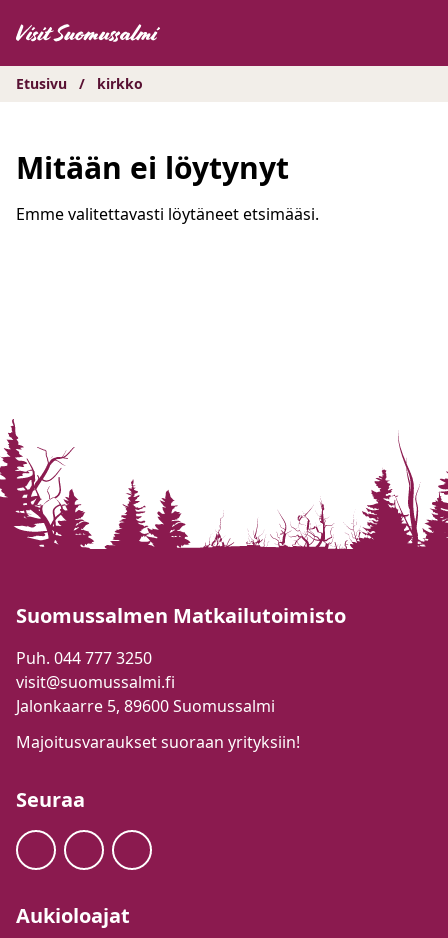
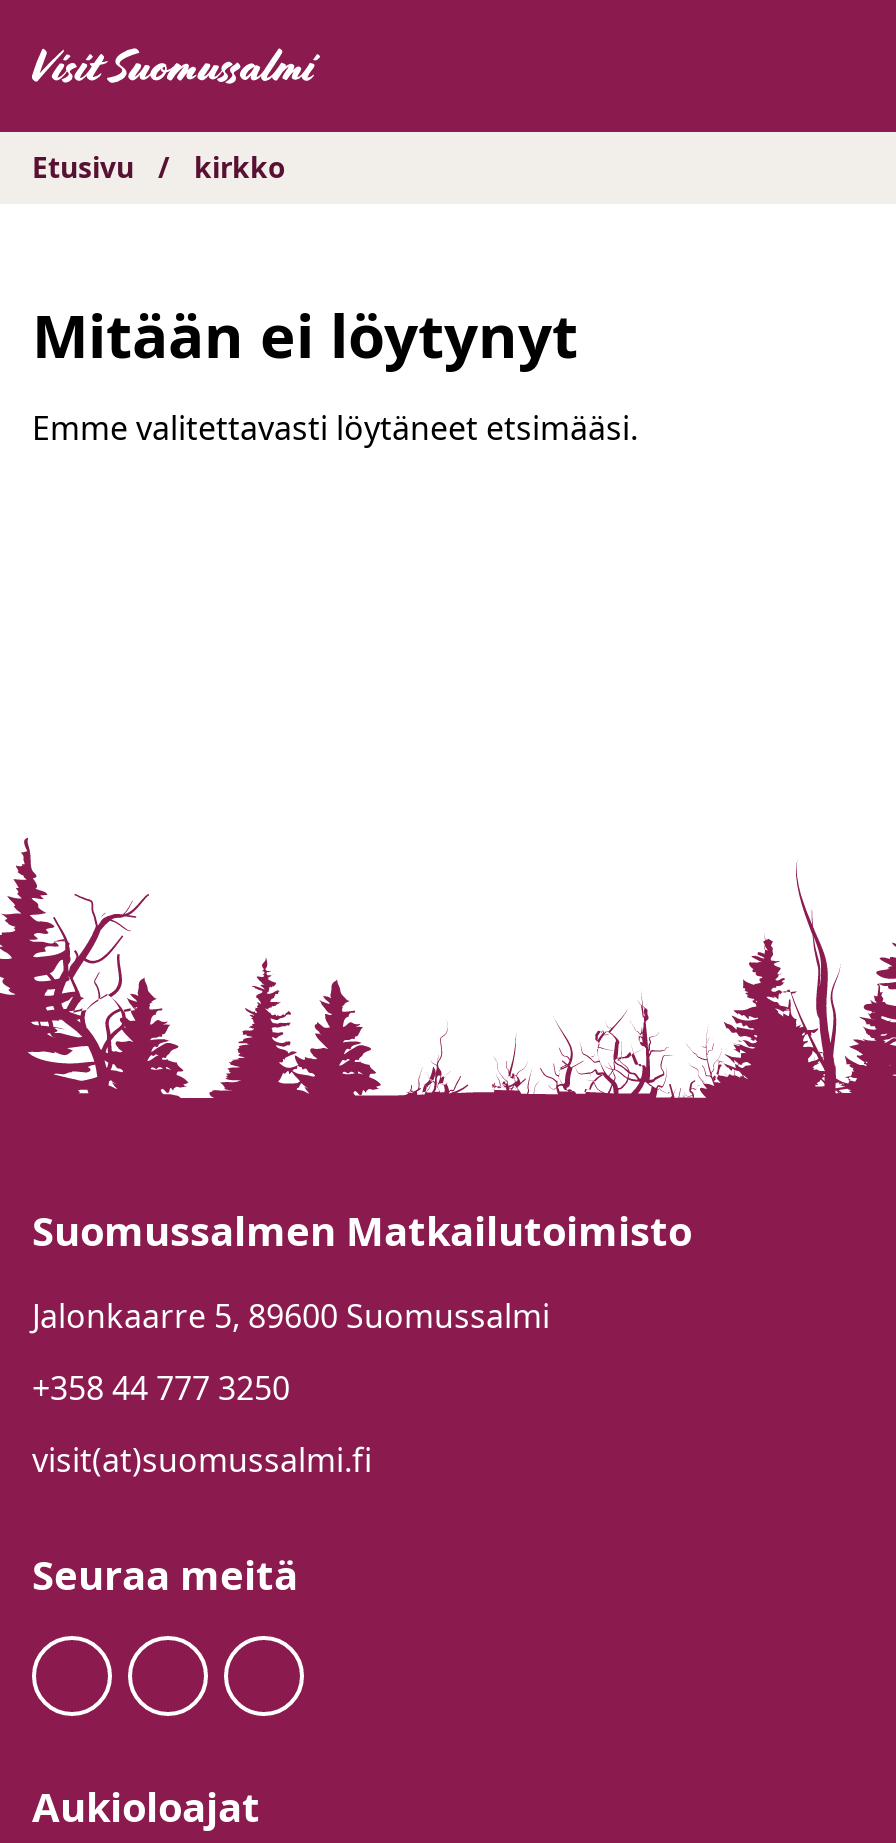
- Puh. 044 777 3250
- visit@suomussalmi.fi

moved up: Jalonkaarre 5, 89600 Suomussalmi

- Majoitusvaraukset suoraan yrityksiin!
- Seuraa
+ +358 44 777 3250
+ visit(at)suomussalmi.fi
+ Seuraa meitä
